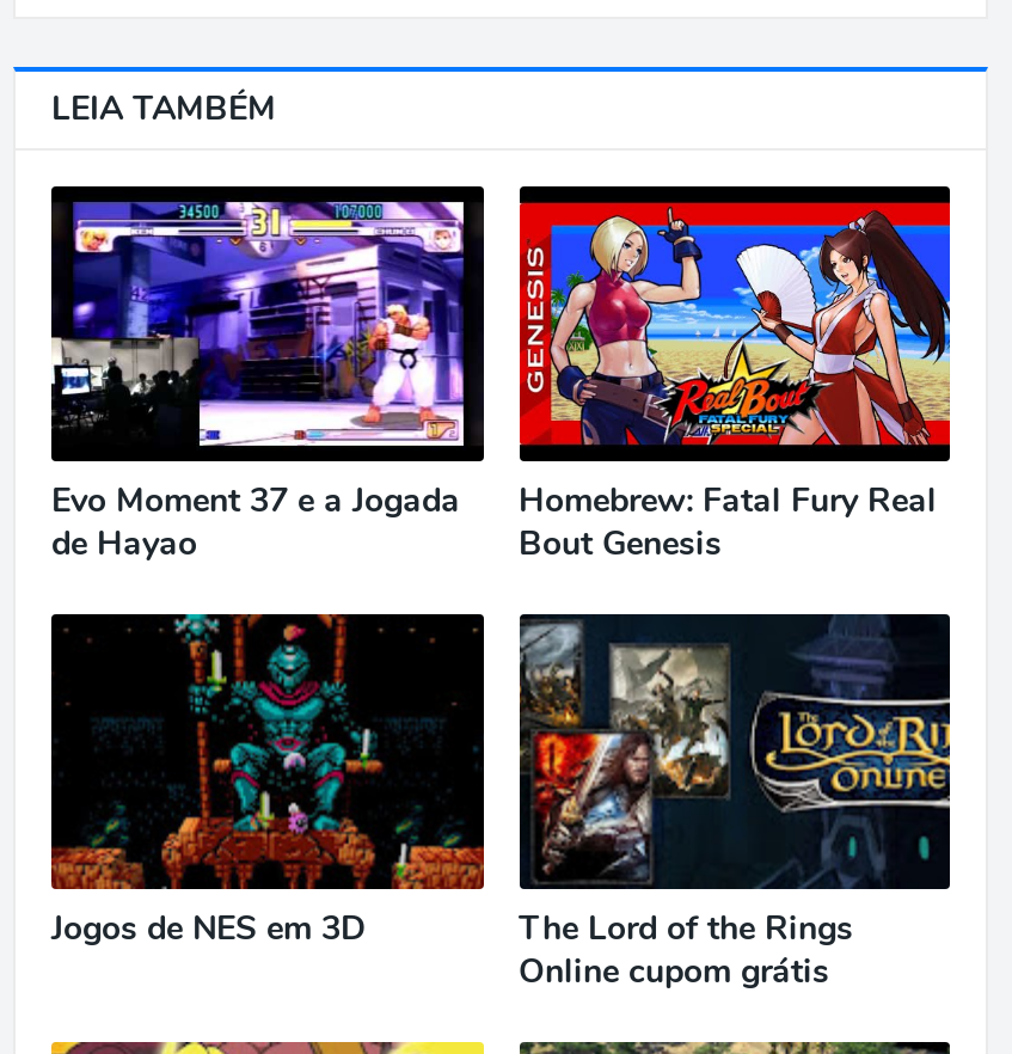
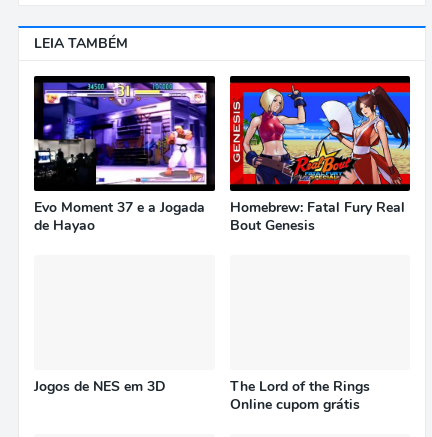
- [image]

- [image]
